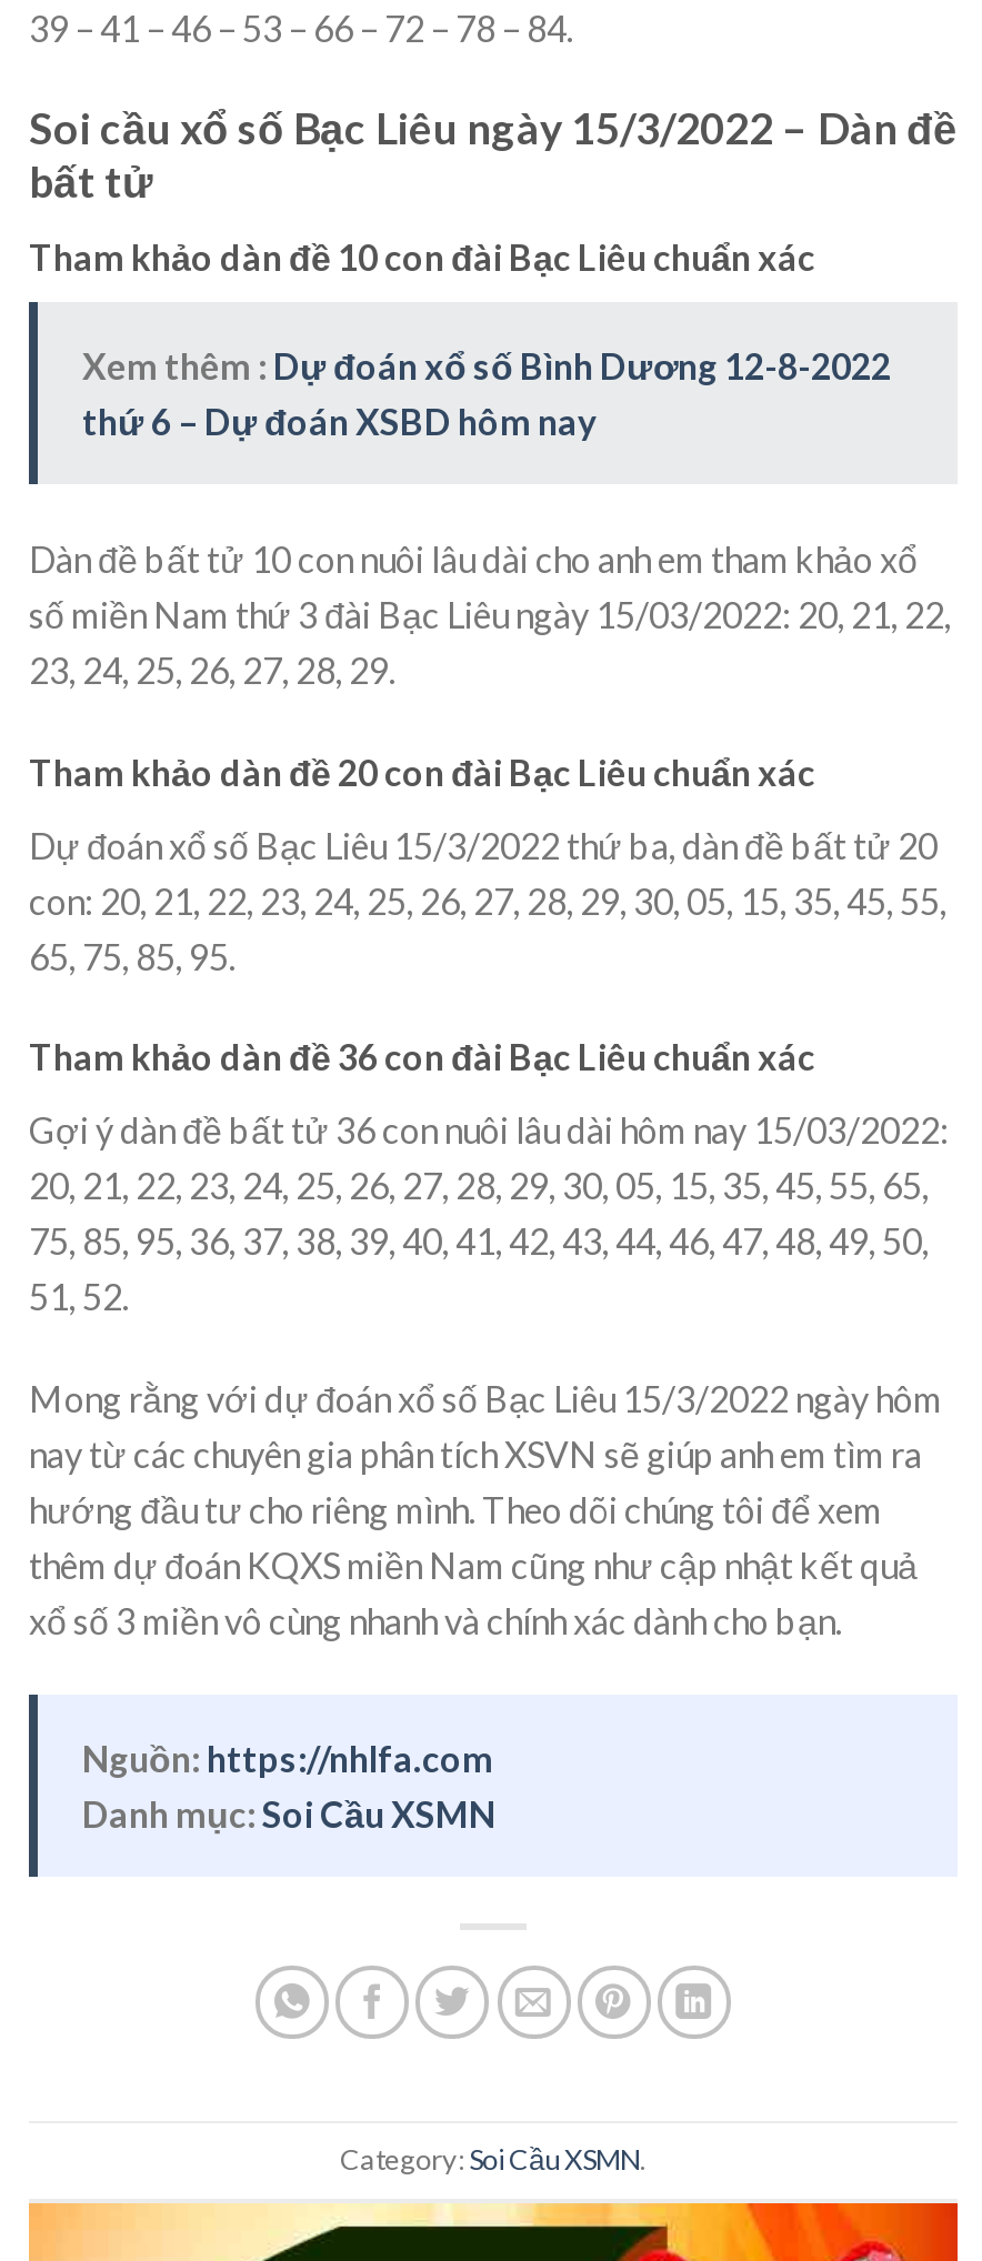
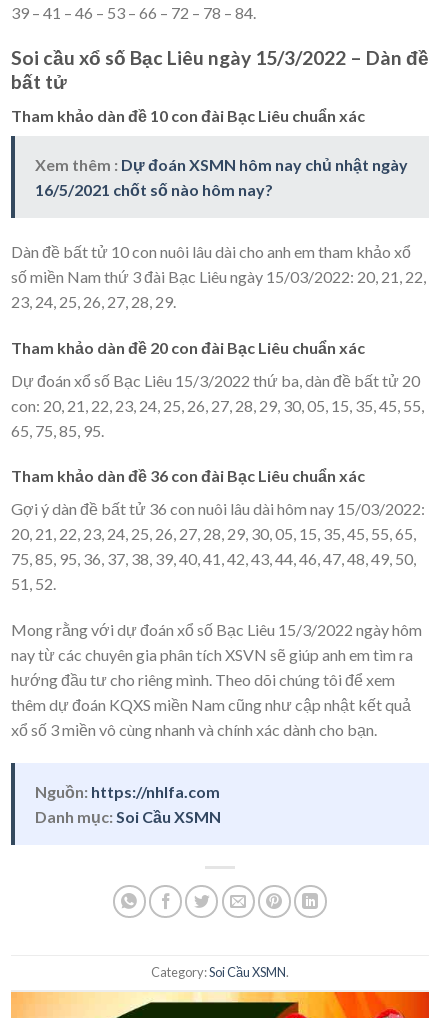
- Xem thêm : Dự đoán xổ số Bình Dương 12-8-2022
- thứ 6 – Dự đoán XSBD hôm nay
+ Xem thêm : Dự đoán XSMN hôm nay chủ nhật ngày
+ 16/5/2021 chốt số nào hôm nay?
